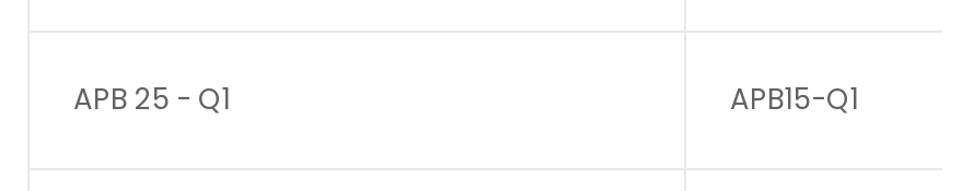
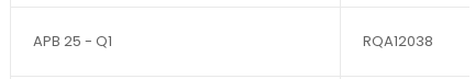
- APB15-Q1
+ RQA12038
